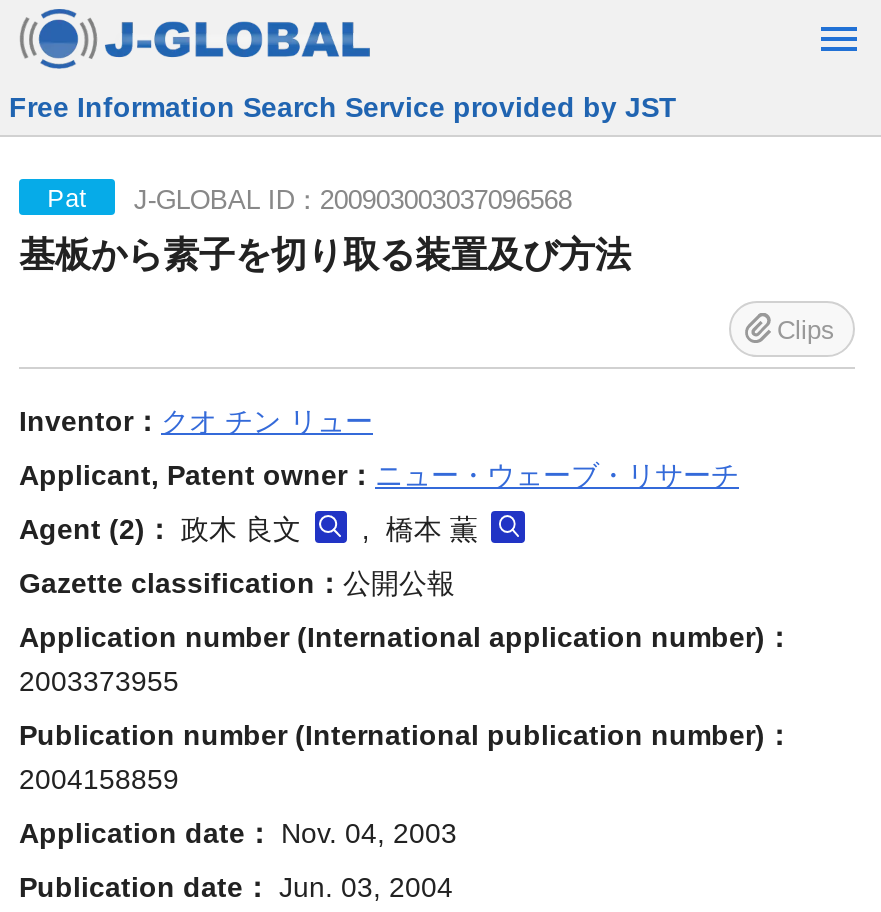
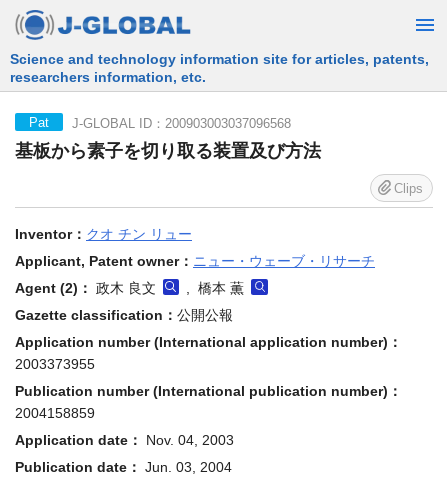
- Free Information Search Service provided by JST
+ Science and technology information site for articles, patents,
+ researchers information, etc.
